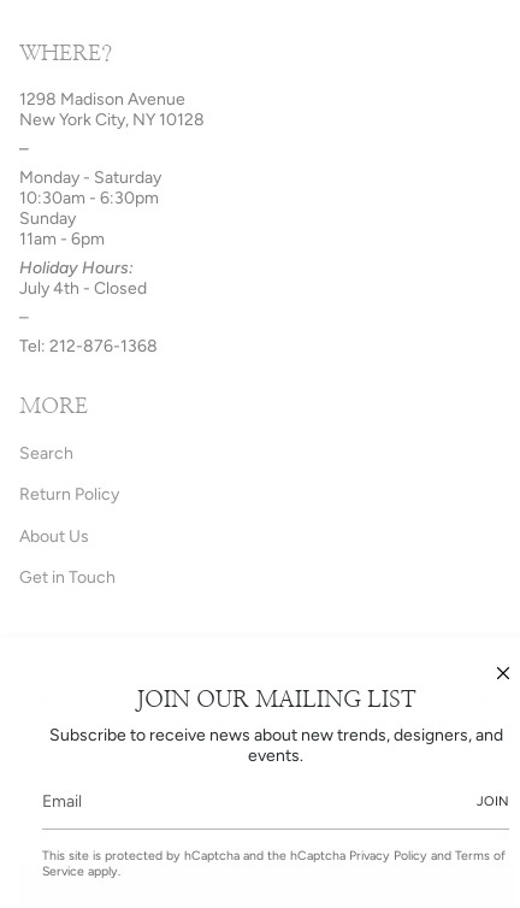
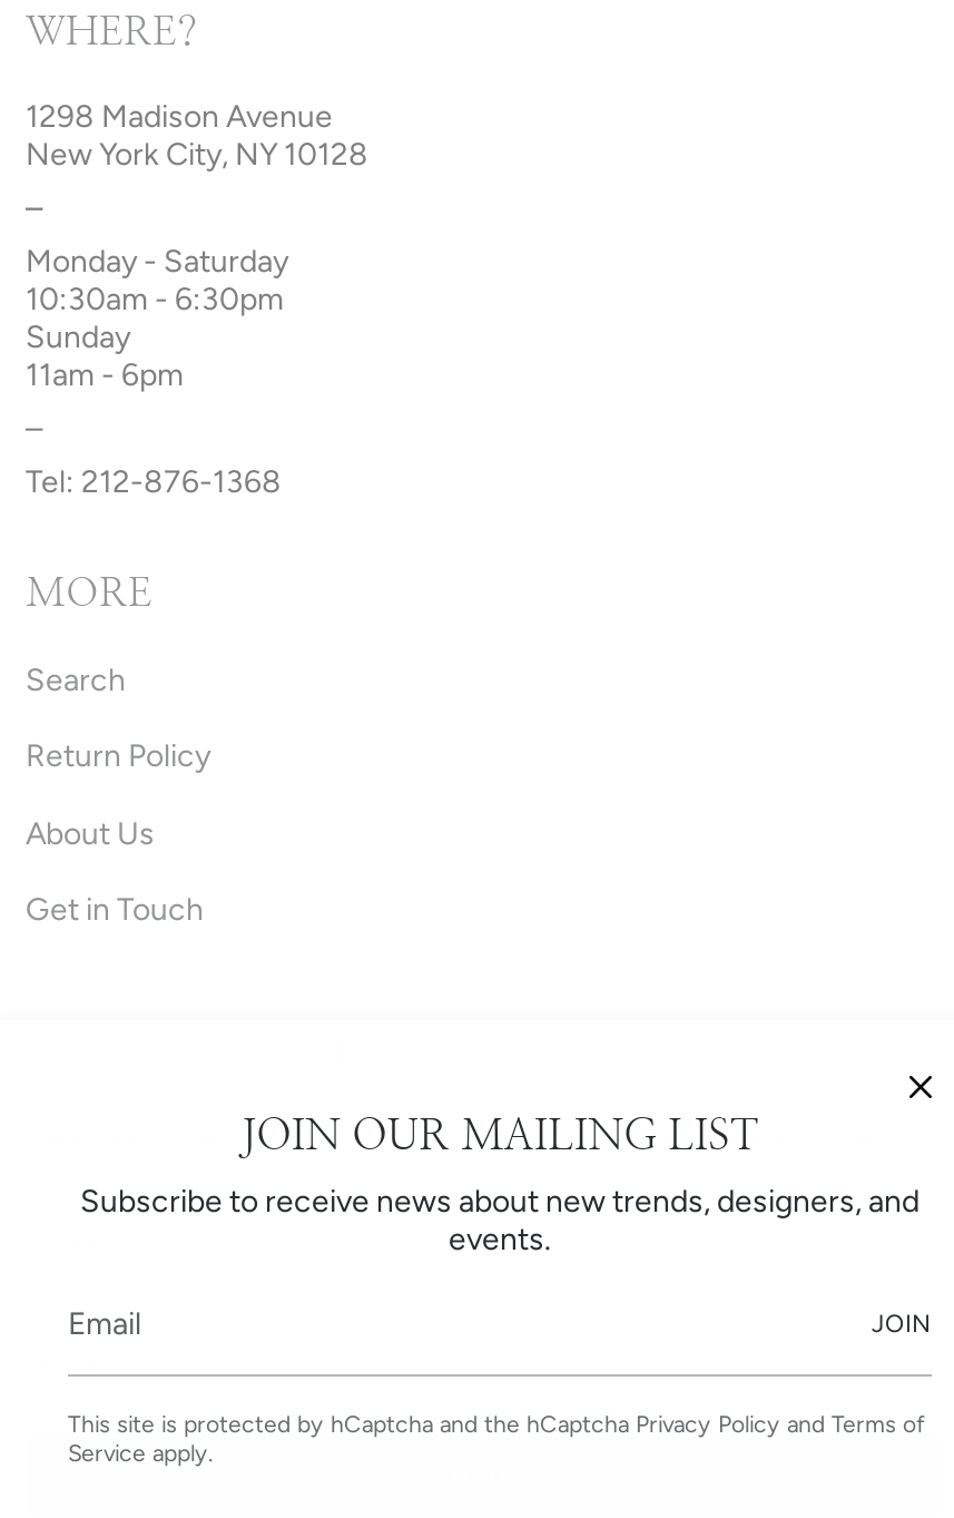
- Holiday Hours:
- July 4th - Closed
